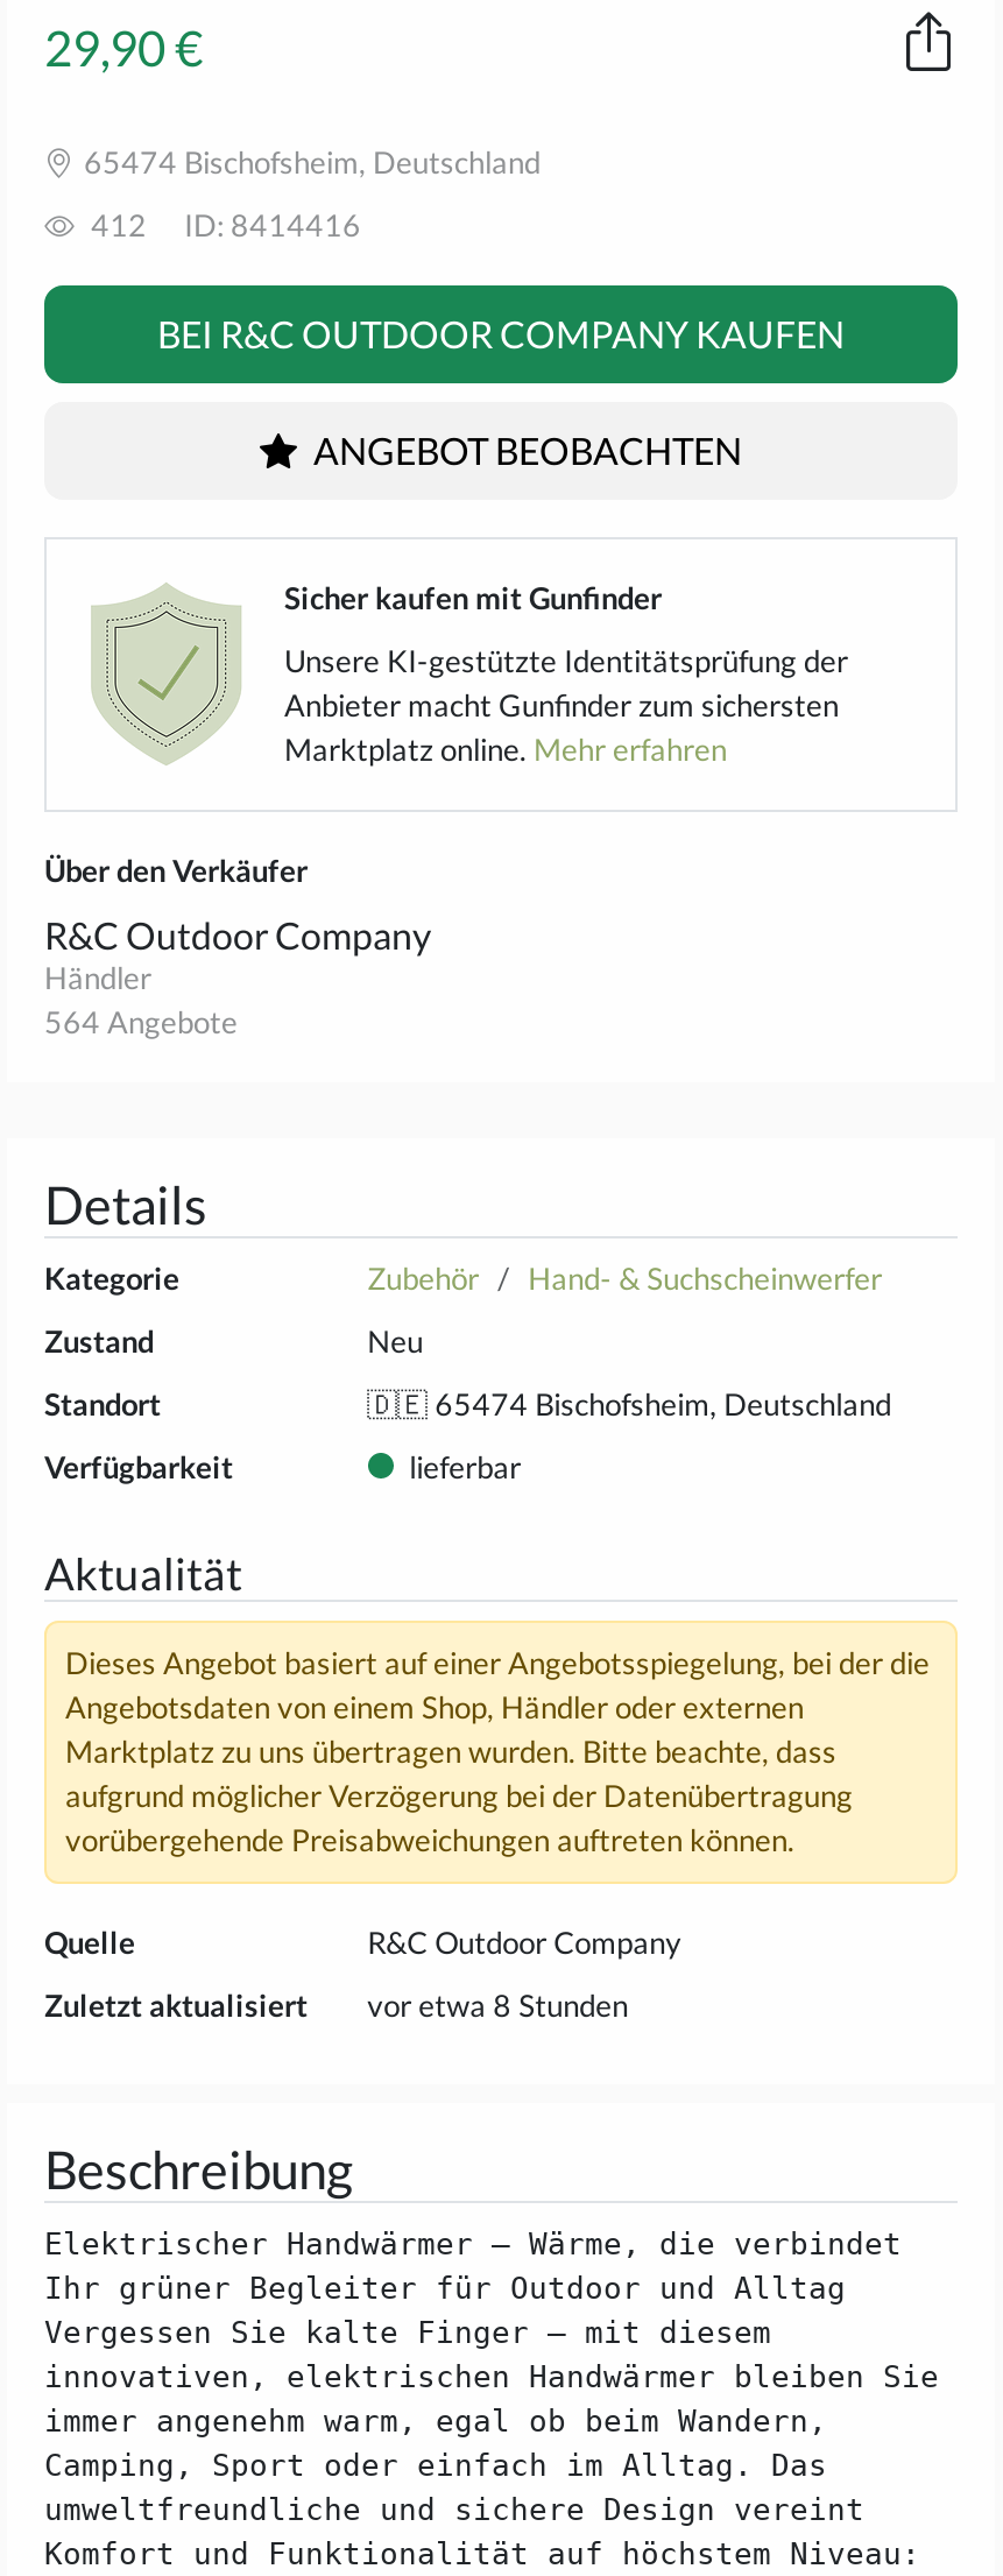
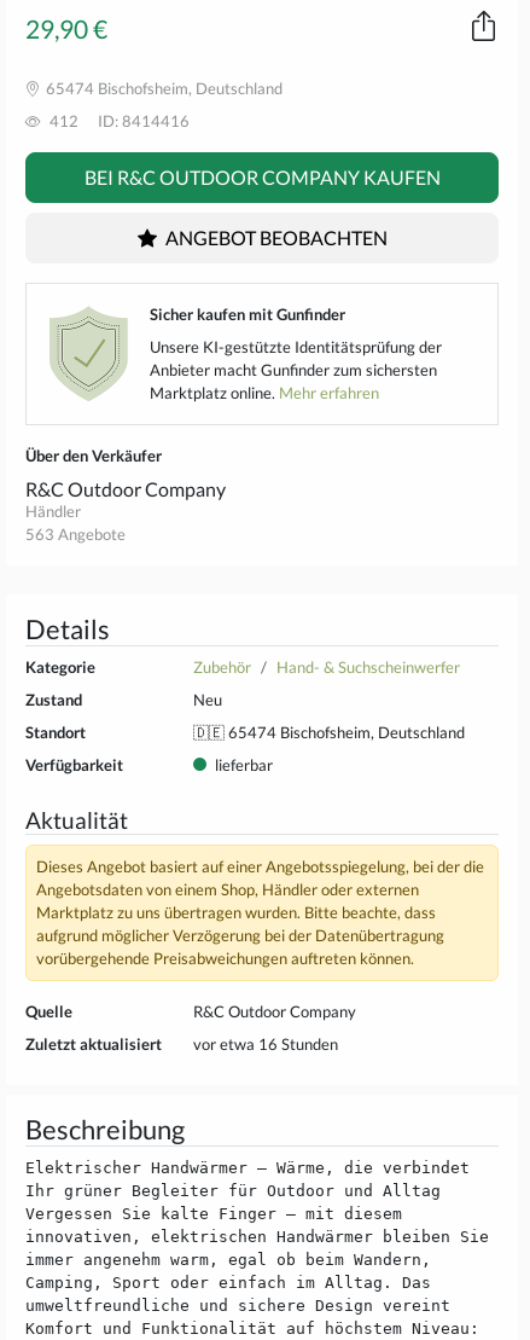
- 564 Angebote
+ 563 Angebote

- vor etwa 8 Stunden
+ vor etwa 16 Stunden
